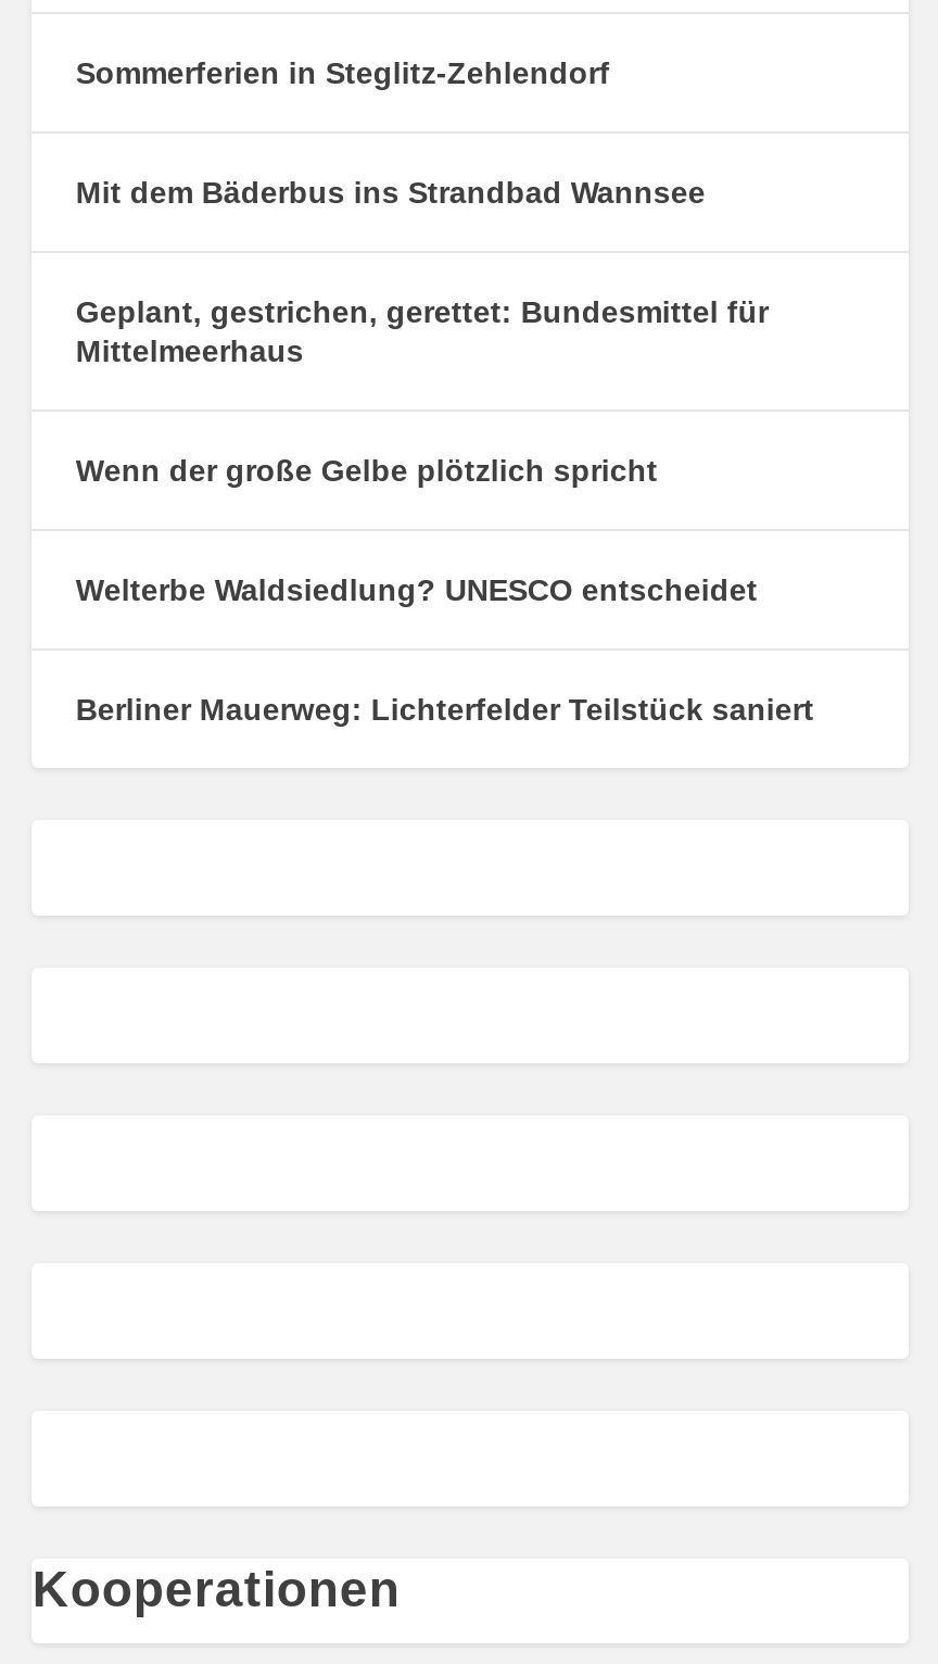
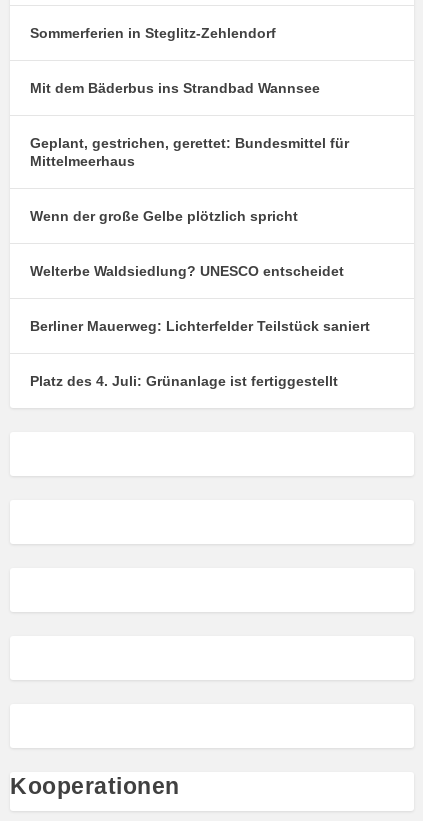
+ Platz des 4. Juli: Grünanlage ist fertiggestellt
